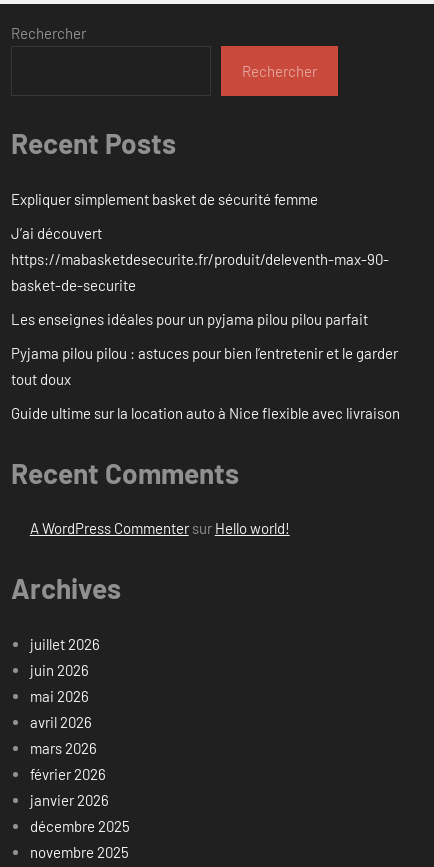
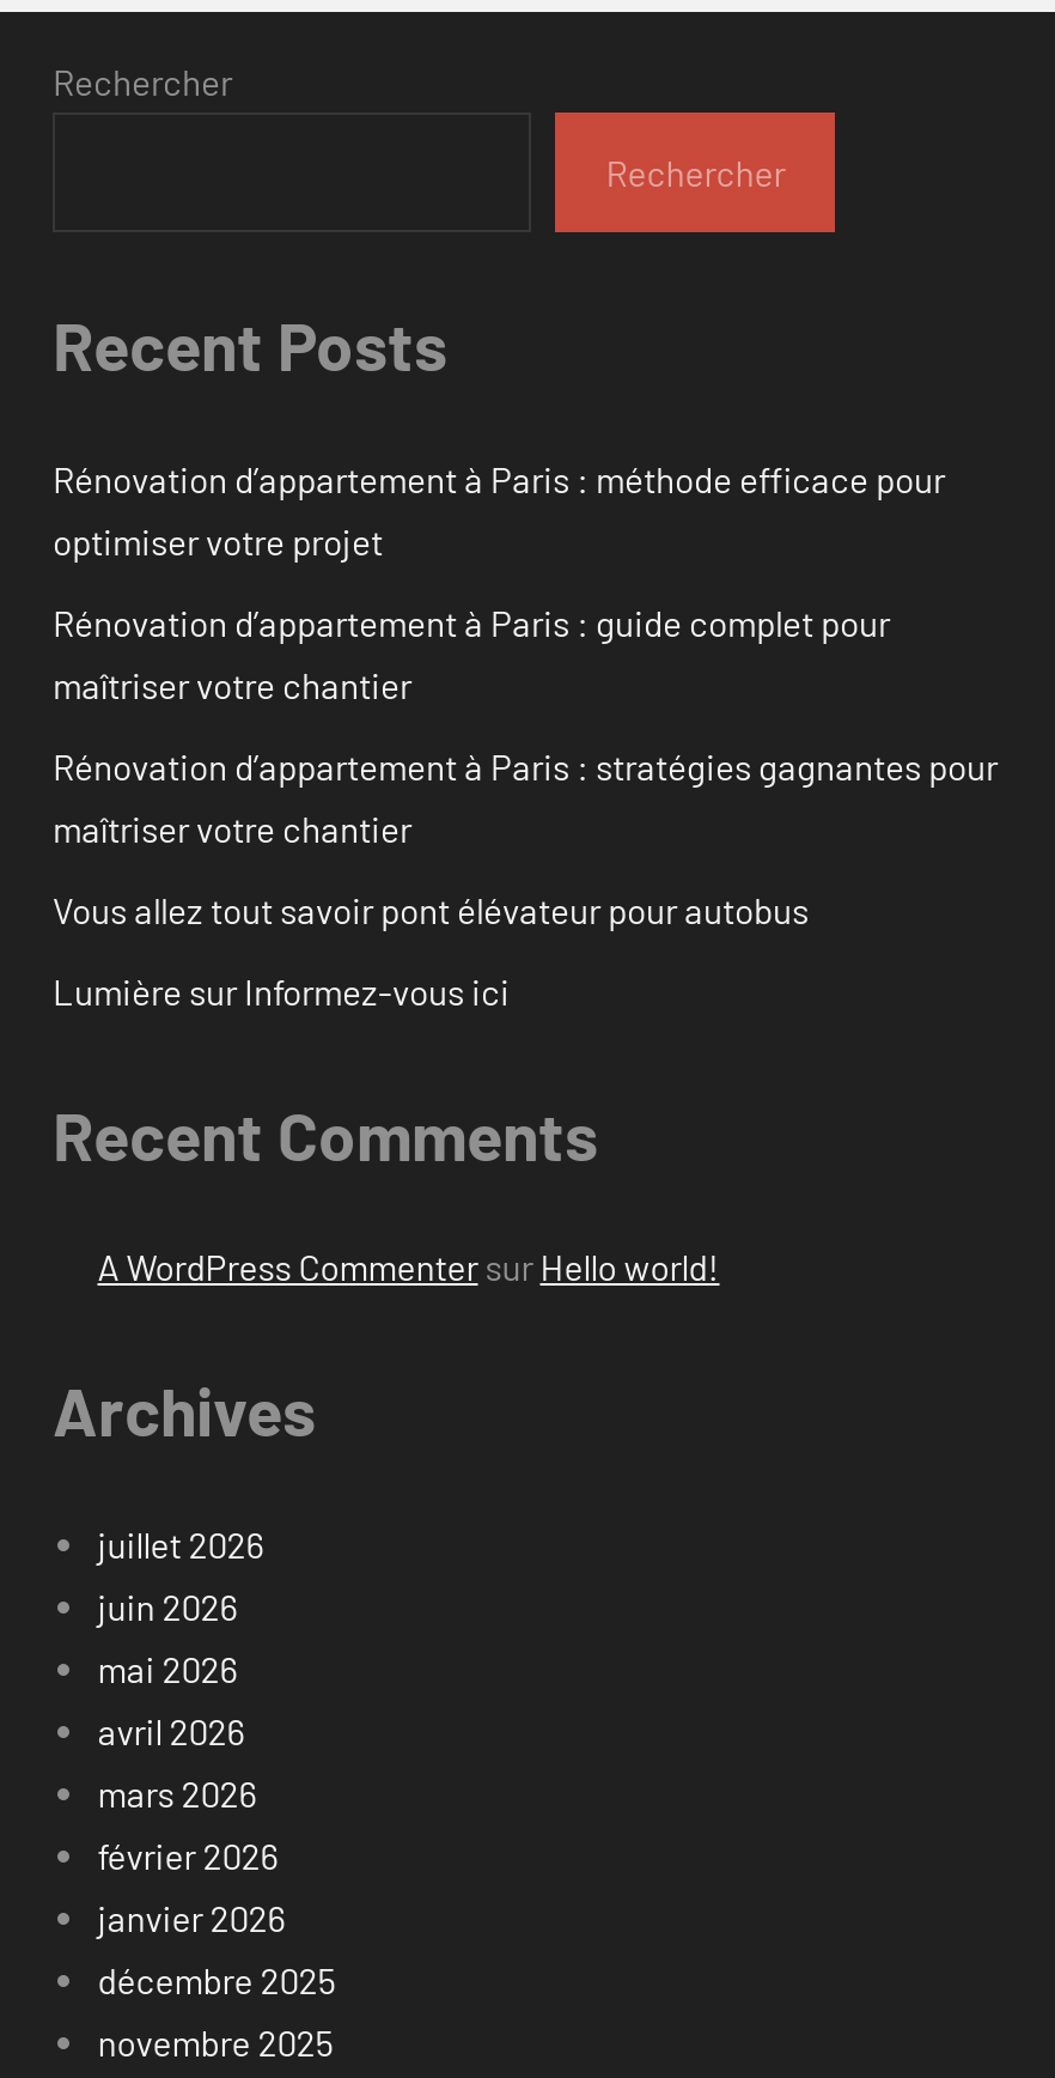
- Expliquer simplement basket de sécurité femme
+ Rénovation d’appartement à Paris : méthode efficace pour
+ optimiser votre projet

- J’ai découvert
- https://mabasketdesecurite.fr/produit/deleventh-max-90-
- basket-de-securite
+ Rénovation d’appartement à Paris : guide complet pour
+ maîtriser votre chantier

- Les enseignes idéales pour un pyjama pilou pilou parfait
+ Rénovation d’appartement à Paris : stratégies gagnantes pour
+ maîtriser votre chantier

- Pyjama pilou pilou : astuces pour bien l’entretenir et le garder
- tout doux
+ Vous allez tout savoir pont élévateur pour autobus

- Guide ultime sur la location auto à Nice flexible avec livraison
+ Lumière sur Informez-vous ici
